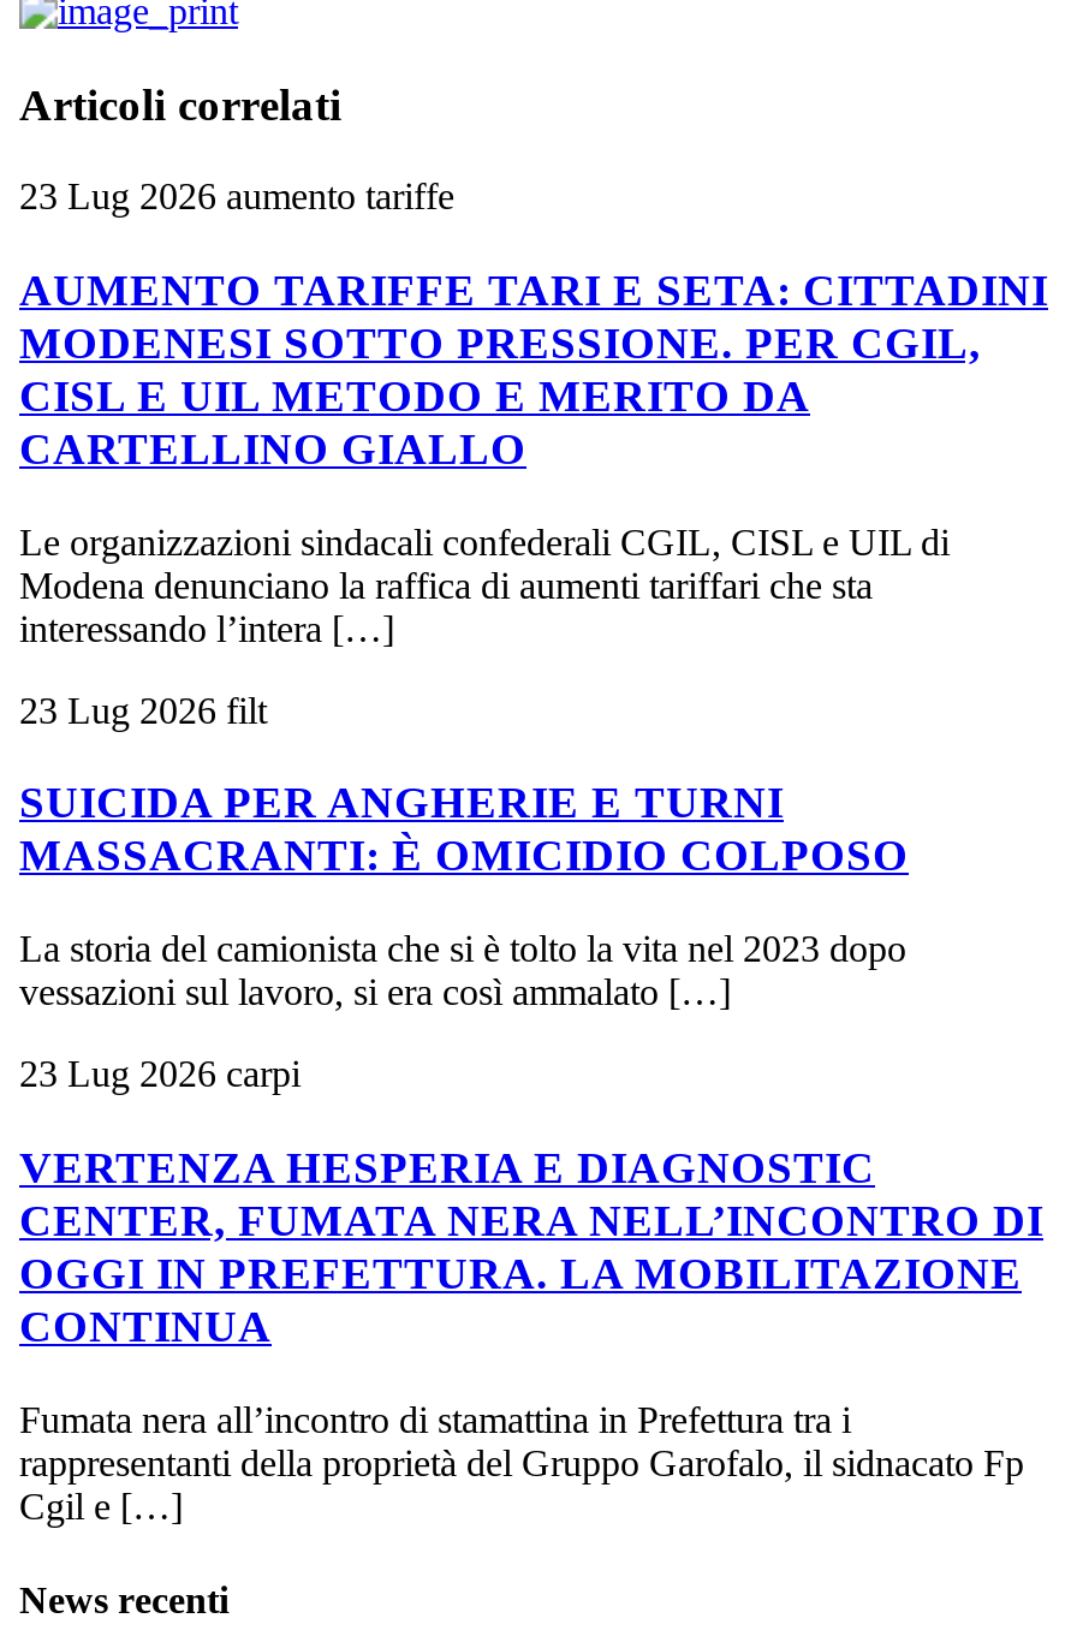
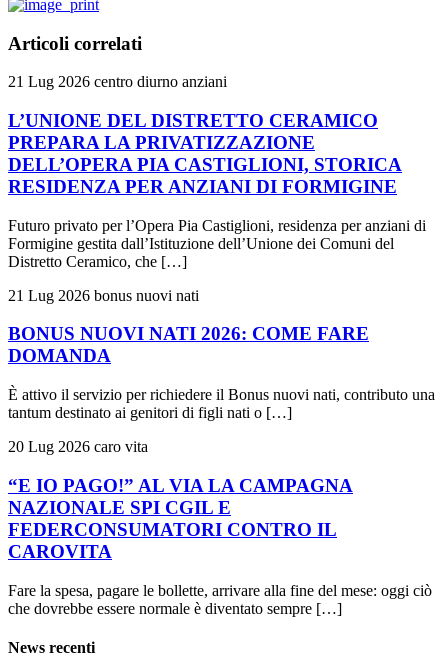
- 23 Lug 2026 aumento tariffe
+ 21 Lug 2026 centro diurno anziani

- AUMENTO TARIFFE TARI E SETA: CITTADINI
- MODENESI SOTTO PRESSIONE. PER CGIL,
- CISL E UIL METODO E MERITO DA
- CARTELLINO GIALLO
+ L’UNIONE DEL DISTRETTO CERAMICO
+ PREPARA LA PRIVATIZZAZIONE
+ DELL’OPERA PIA CASTIGLIONI, STORICA
+ RESIDENZA PER ANZIANI DI FORMIGINE

- Le organizzazioni sindacali confederali CGIL, CISL e UIL di
- Modena denunciano la raffica di aumenti tariffari che sta
- interessando l’intera […]
+ Futuro privato per l’Opera Pia Castiglioni, residenza per anziani di
+ Formigine gestita dall’Istituzione dell’Unione dei Comuni del
+ Distretto Ceramico, che […]

- 23 Lug 2026 filt
+ 21 Lug 2026 bonus nuovi nati

- SUICIDA PER ANGHERIE E TURNI
- MASSACRANTI: È OMICIDIO COLPOSO
+ BONUS NUOVI NATI 2026: COME FARE
+ DOMANDA

- La storia del camionista che si è tolto la vita nel 2023 dopo
- vessazioni sul lavoro, si era così ammalato […]
+ È attivo il servizio per richiedere il Bonus nuovi nati, contributo una
+ tantum destinato ai genitori di figli nati o […]

- 23 Lug 2026 carpi
+ 20 Lug 2026 caro vita

- VERTENZA HESPERIA E DIAGNOSTIC
- CENTER, FUMATA NERA NELL’INCONTRO DI
- OGGI IN PREFETTURA. LA MOBILITAZIONE
- CONTINUA
+ “E IO PAGO!” AL VIA LA CAMPAGNA
+ NAZIONALE SPI CGIL E
+ FEDERCONSUMATORI CONTRO IL
+ CAROVITA

- Fumata nera all’incontro di stamattina in Prefettura tra i
- rappresentanti della proprietà del Gruppo Garofalo, il sidnacato Fp
- Cgil e […]
+ Fare la spesa, pagare le bollette, arrivare alla fine del mese: oggi ciò
+ che dovrebbe essere normale è diventato sempre […]
